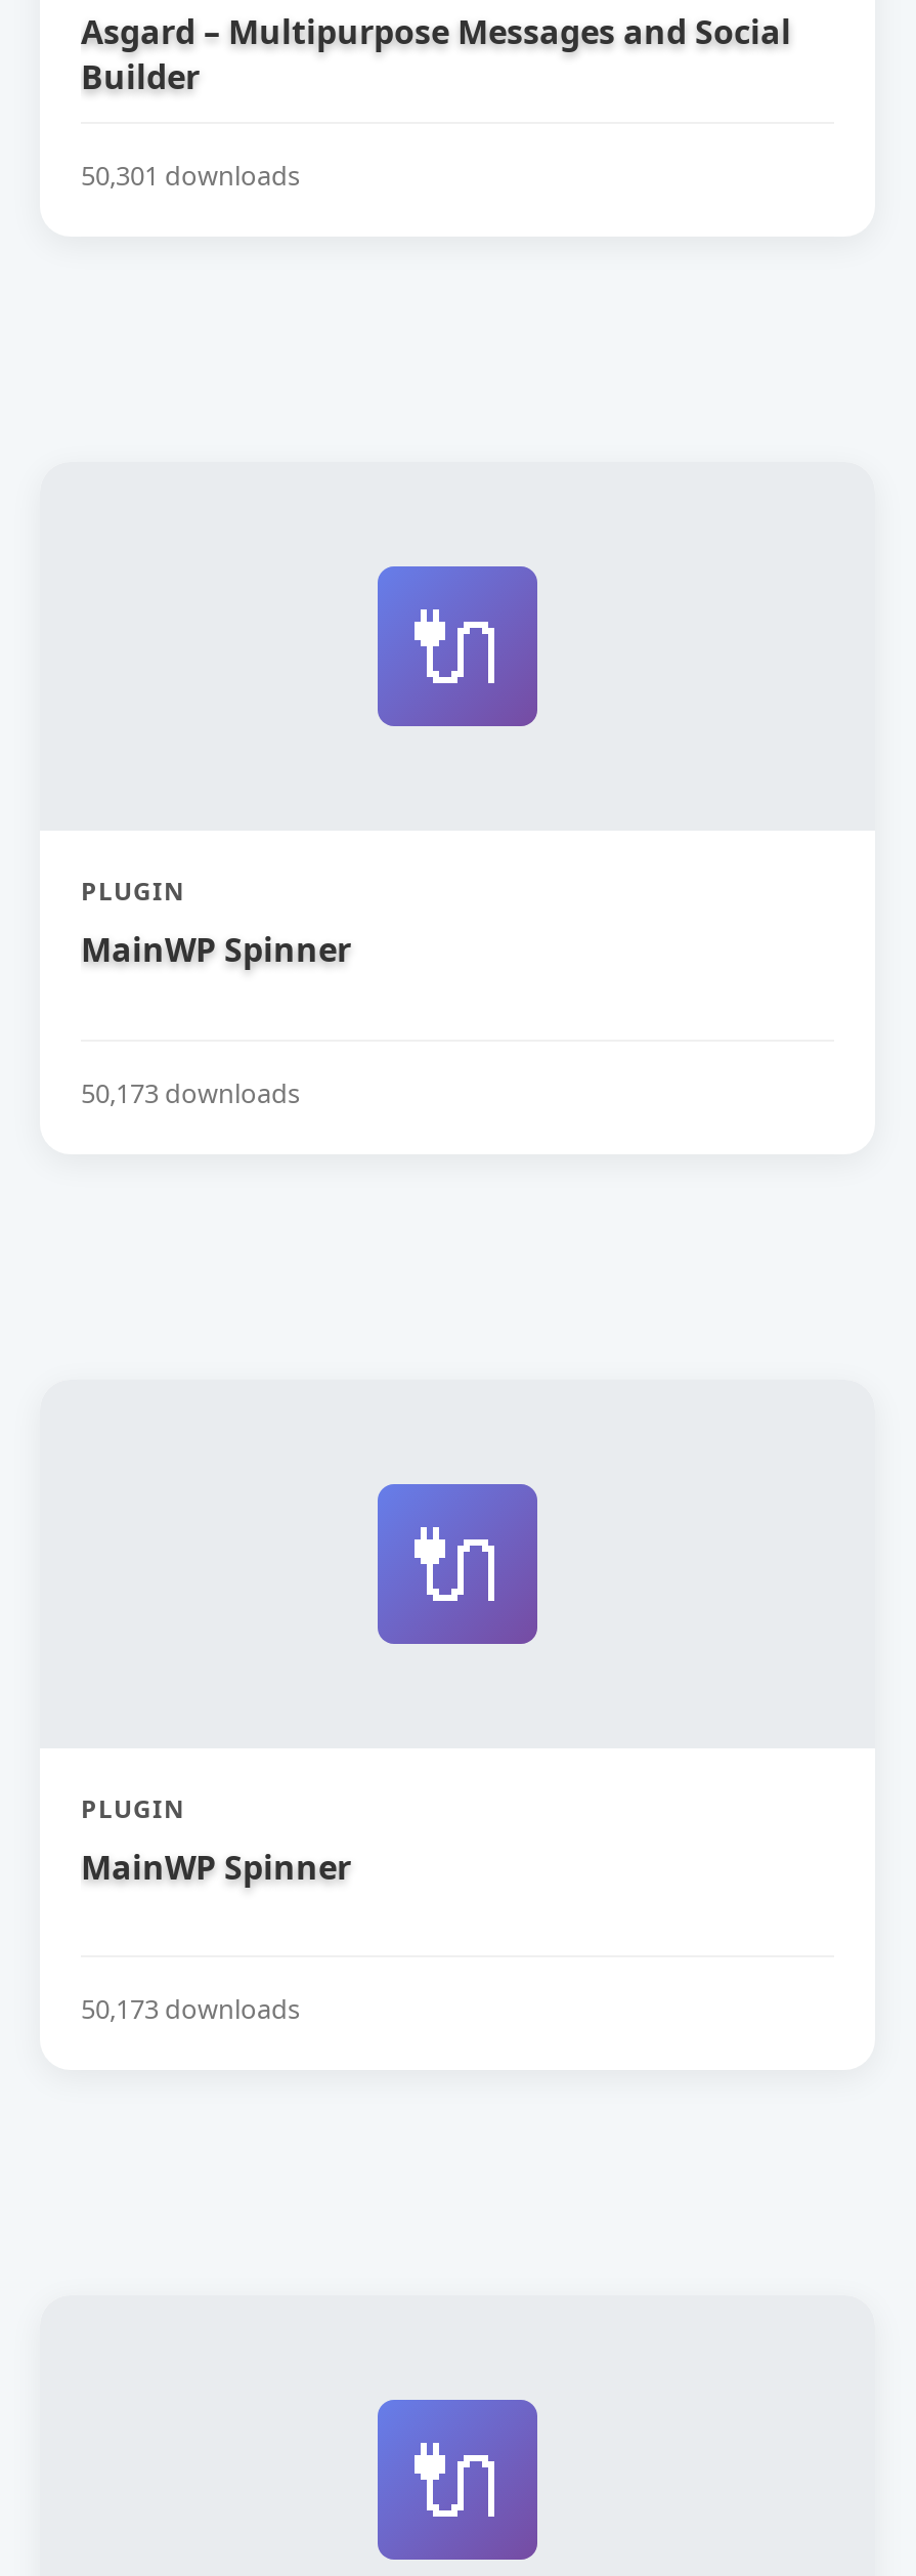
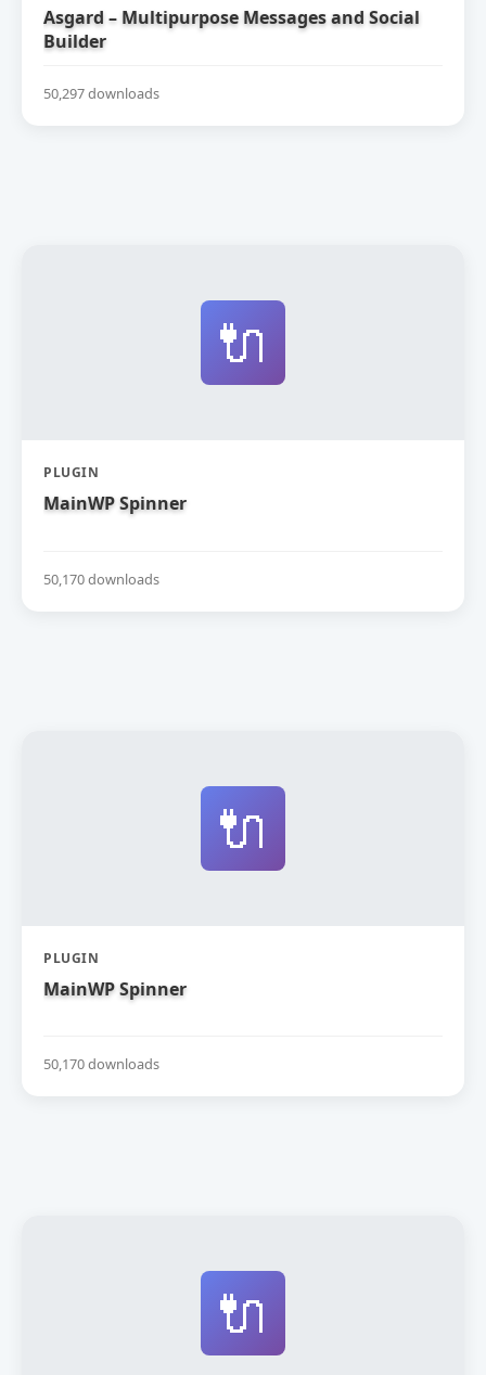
- 50,301 downloads
+ 50,297 downloads

- 50,173 downloads
+ 50,170 downloads

- 50,173 downloads
+ 50,170 downloads
